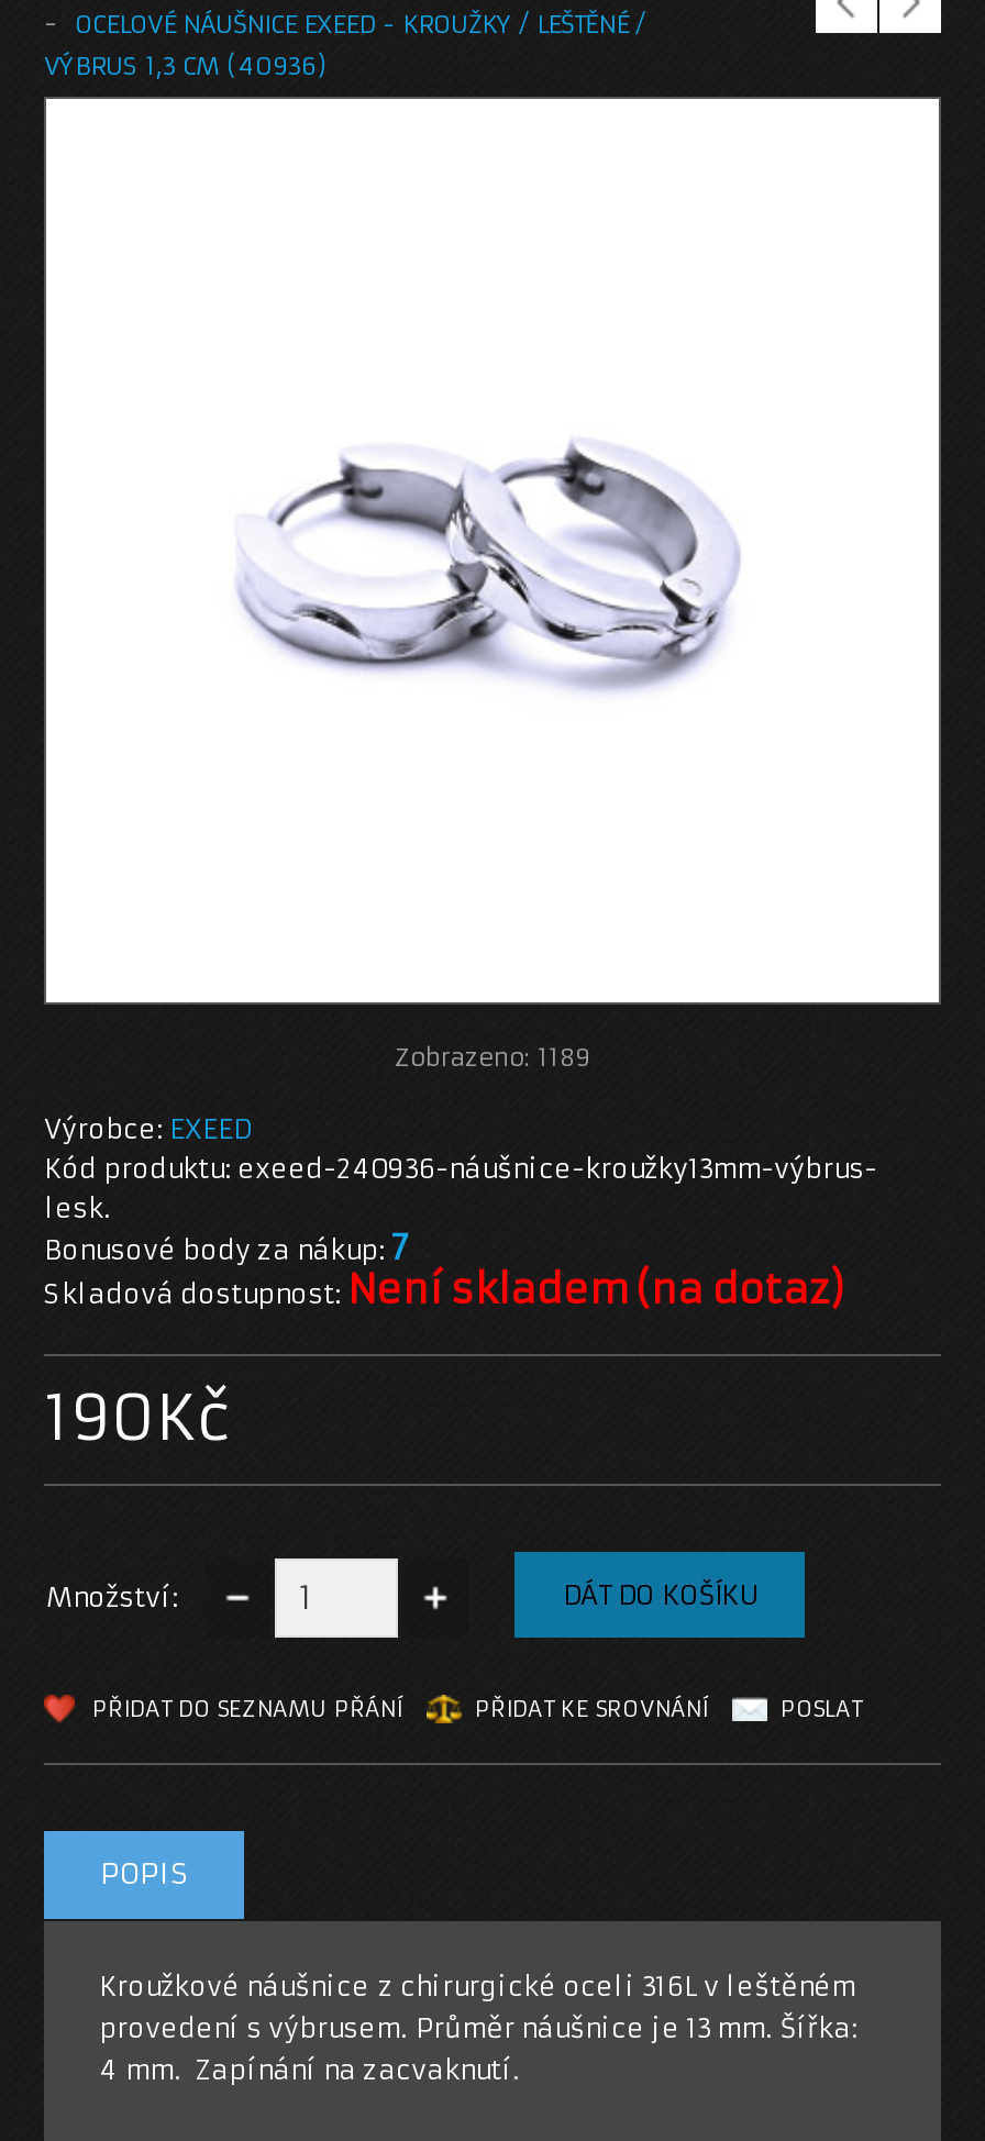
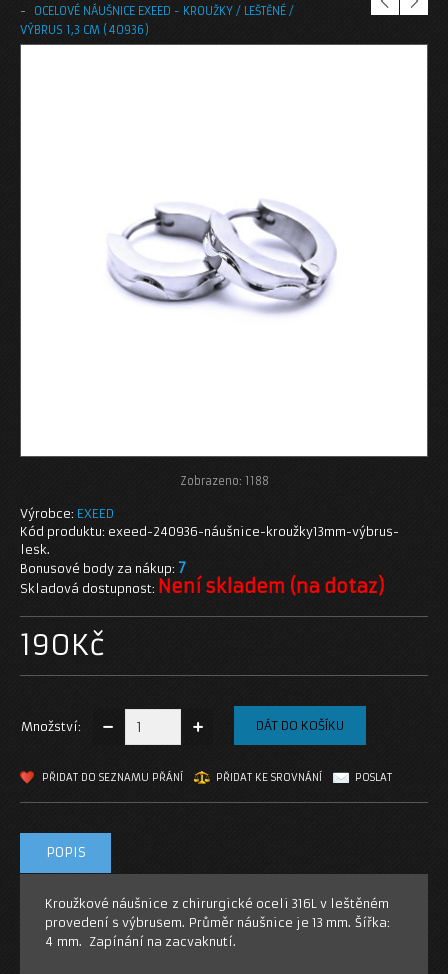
- Zobrazeno: 1189
+ Zobrazeno: 1188
